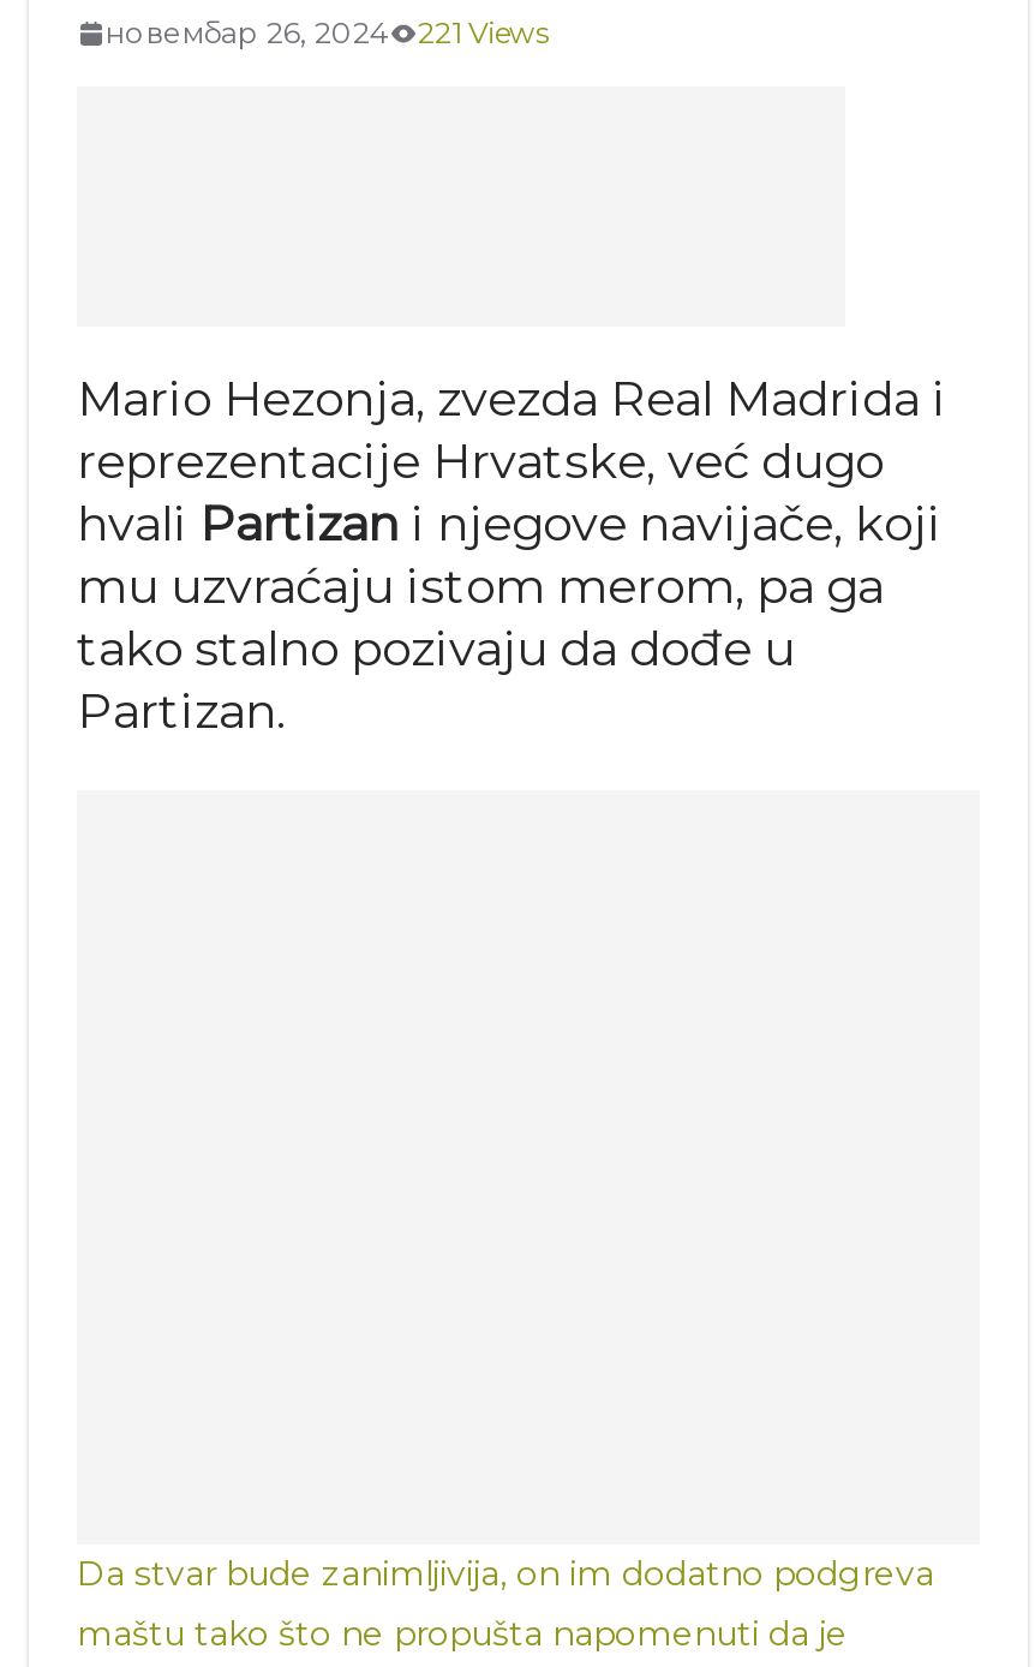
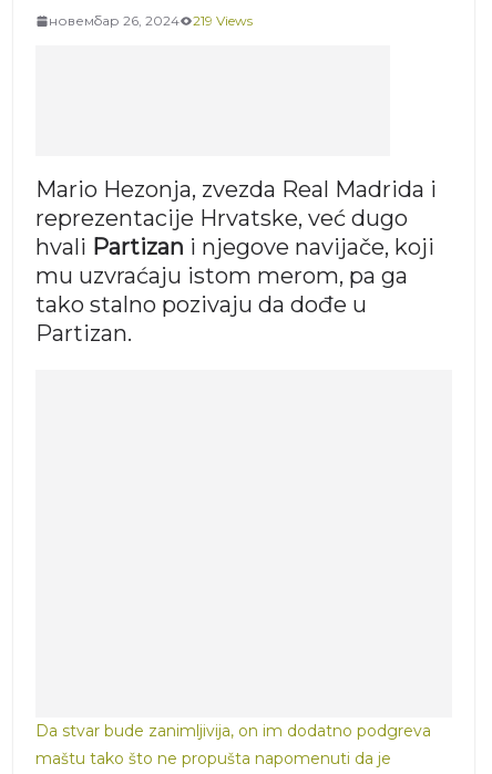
- новембар 26, 2024 221 Views
+ новембар 26, 2024 219 Views
